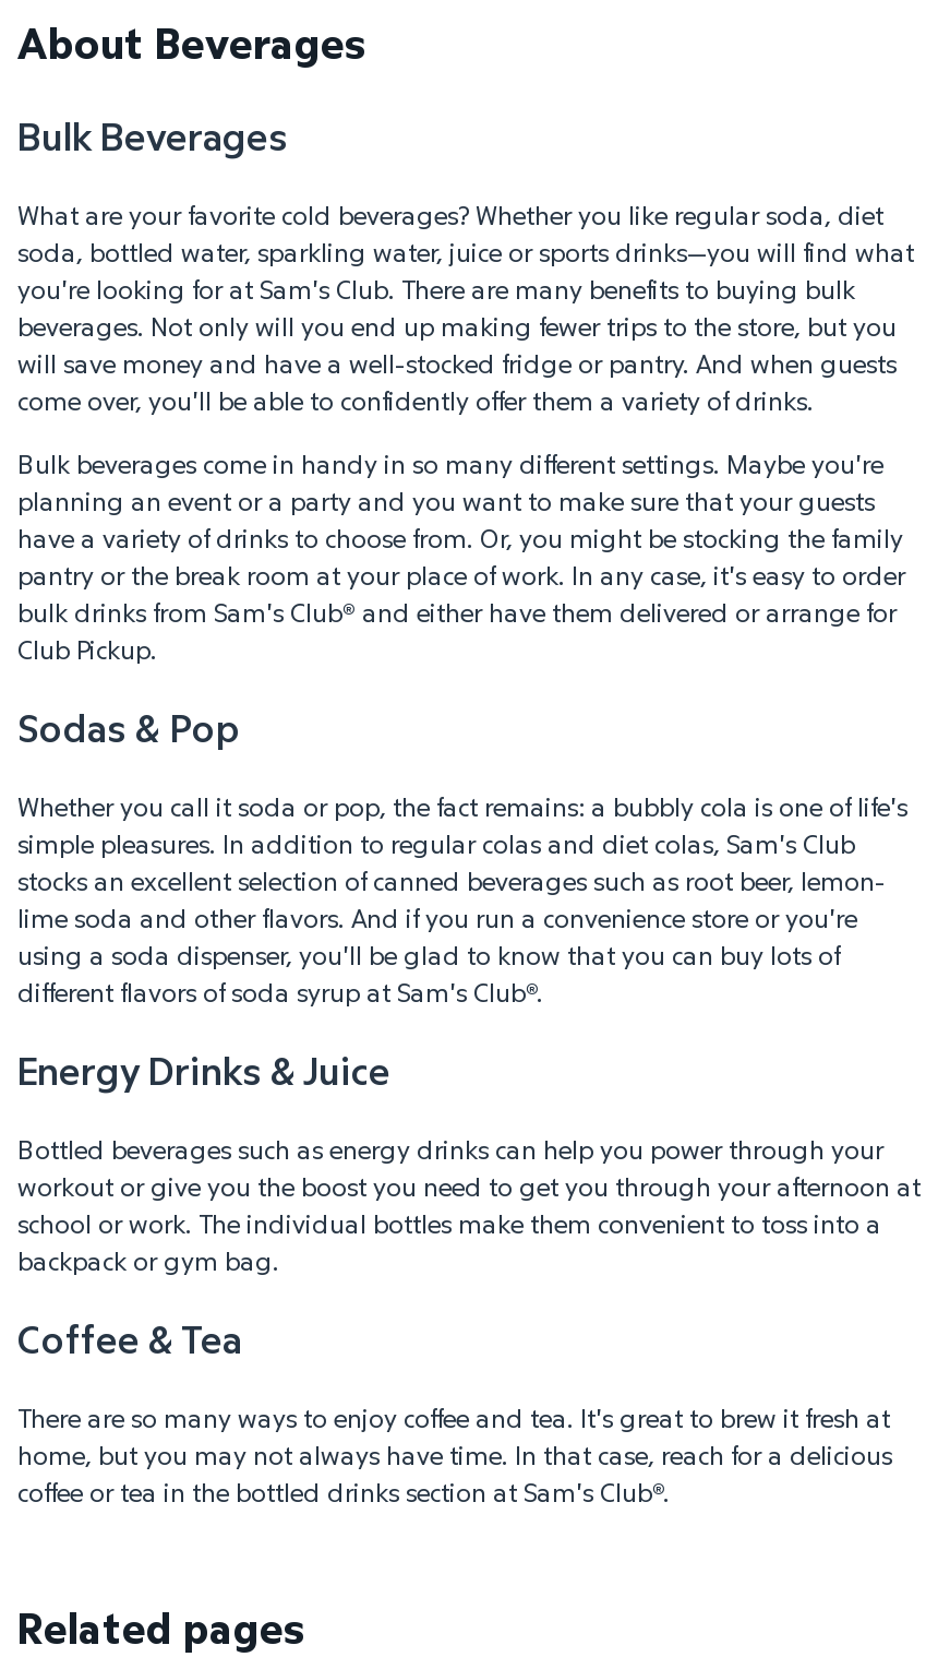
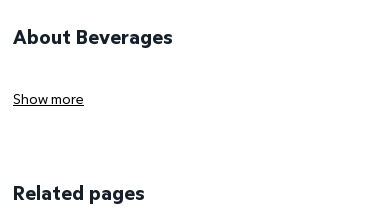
- Bulk Beverages
- What are your favorite cold beverages? Whether you like regular soda, diet
- soda, bottled water, sparkling water, juice or sports drinks—you will find what
- you're looking for at Sam's Club. There are many benefits to buying bulk
- beverages. Not only will you end up making fewer trips to the store, but you
- will save money and have a well-stocked fridge or pantry. And when guests
- come over, you'll be able to confidently offer them a variety of drinks.
- Bulk beverages come in handy in so many different settings. Maybe you're
- planning an event or a party and you want to make sure that your guests
- have a variety of drinks to choose from. Or, you might be stocking the family
- pantry or the break room at your place of work. In any case, it's easy to order
- bulk drinks from Sam's Club® and either have them delivered or arrange for
- Club Pickup.
- Sodas & Pop
- Whether you call it soda or pop, the fact remains: a bubbly cola is one of life's
- simple pleasures. In addition to regular colas and diet colas, Sam's Club
- stocks an excellent selection of canned beverages such as root beer, lemon-
- lime soda and other flavors. And if you run a convenience store or you're
- using a soda dispenser, you'll be glad to know that you can buy lots of
- different flavors of soda syrup at Sam's Club®.
- Energy Drinks & Juice
- Bottled beverages such as energy drinks can help you power through your
- workout or give you the boost you need to get you through your afternoon at
- school or work. The individual bottles make them convenient to toss into a
- backpack or gym bag.
- Coffee & Tea
- There are so many ways to enjoy coffee and tea. It's great to brew it fresh at
- home, but you may not always have time. In that case, reach for a delicious
- coffee or tea in the bottled drinks section at Sam's Club®.
+ Show more
